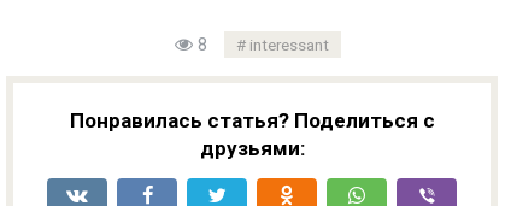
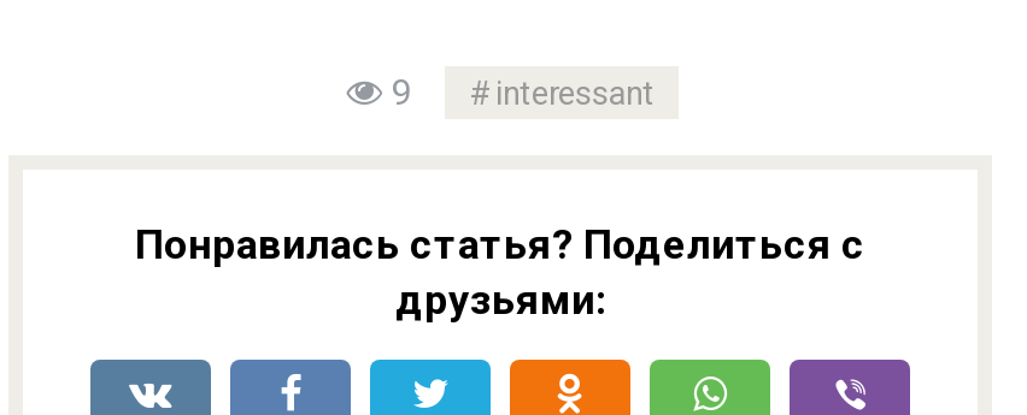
- 8
+ 9
